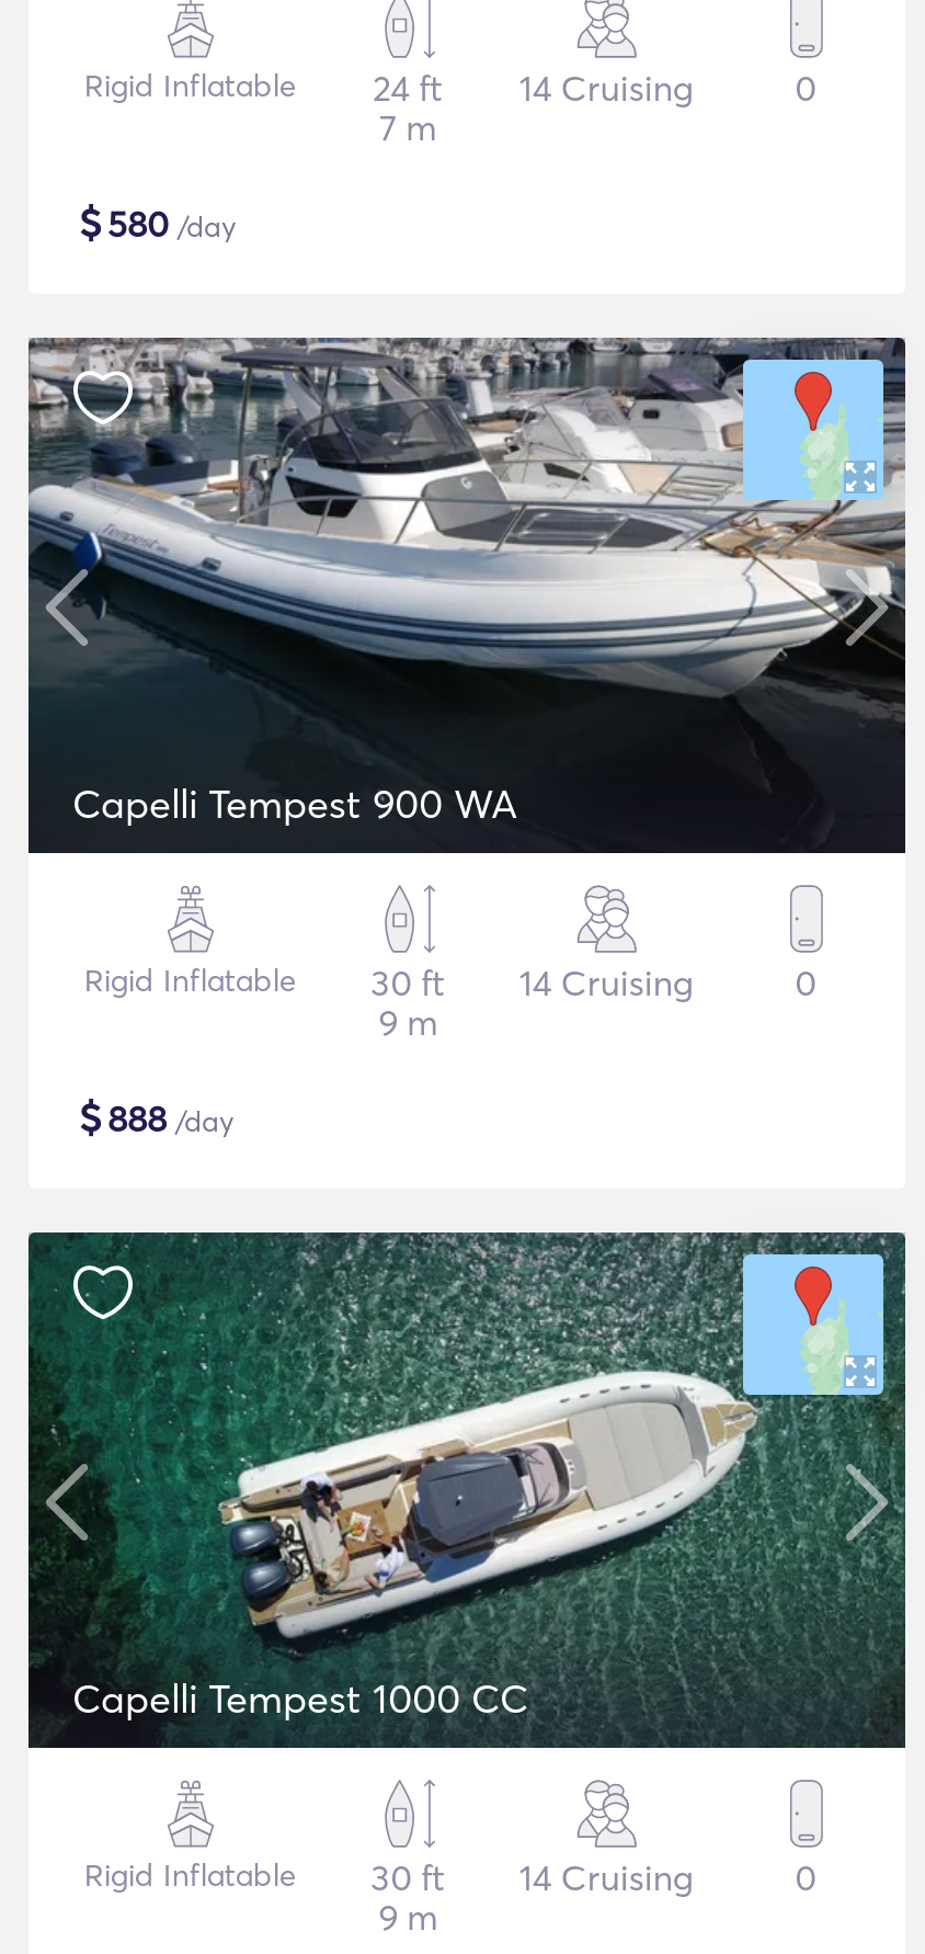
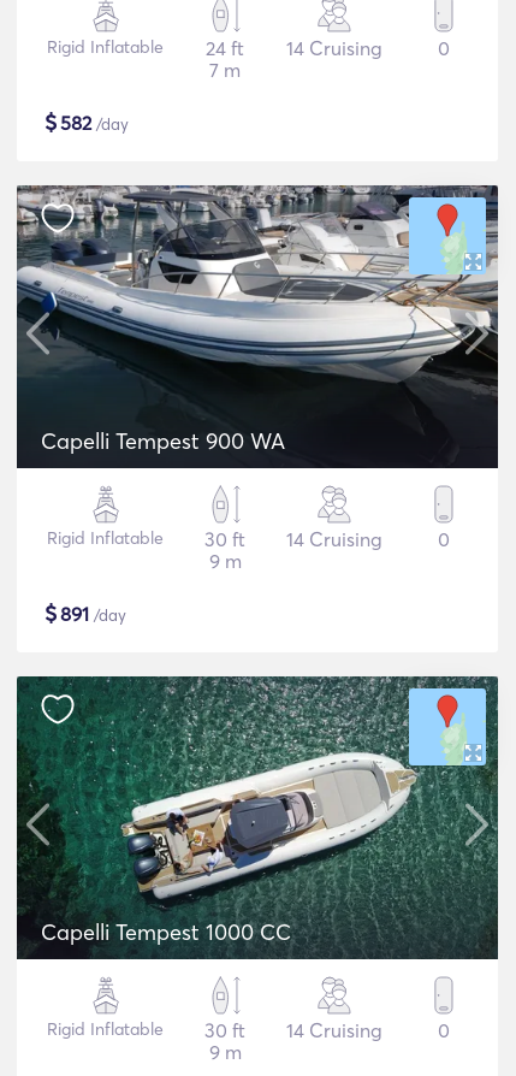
- $580 /day
+ $582 /day

- $888 /day
+ $891 /day
